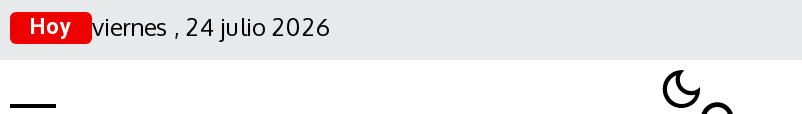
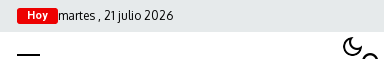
- viernes , 24 julio 2026
+ martes , 21 julio 2026
